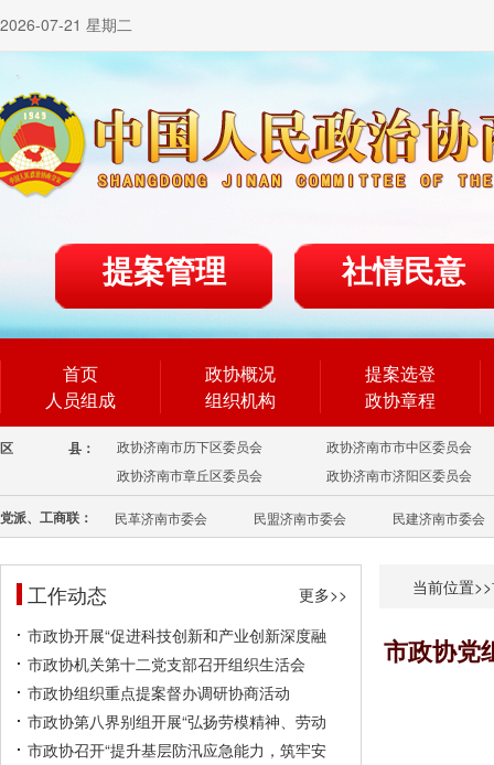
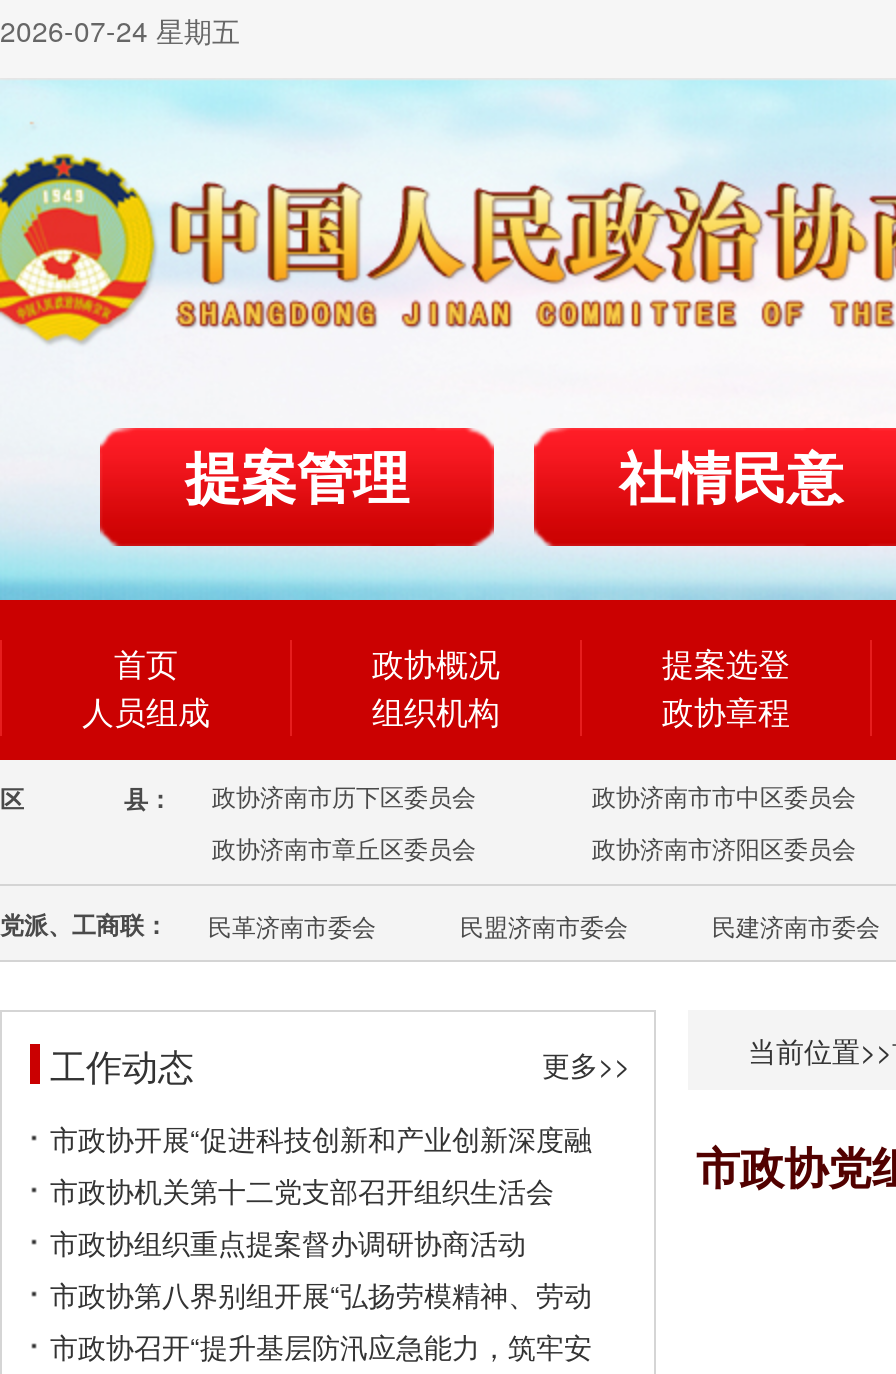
- 2026-07-21 星期二
+ 2026-07-24 星期五
